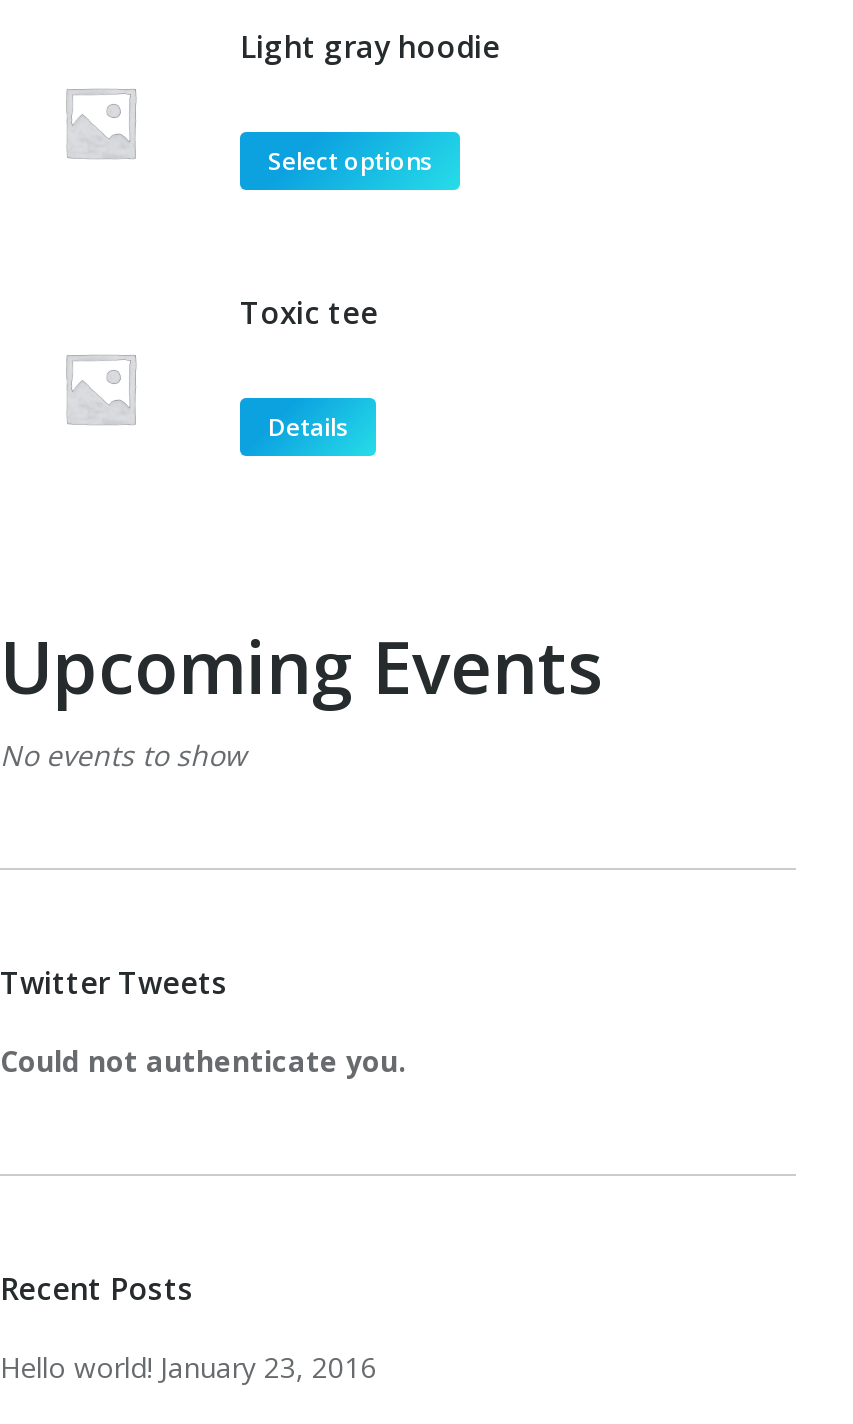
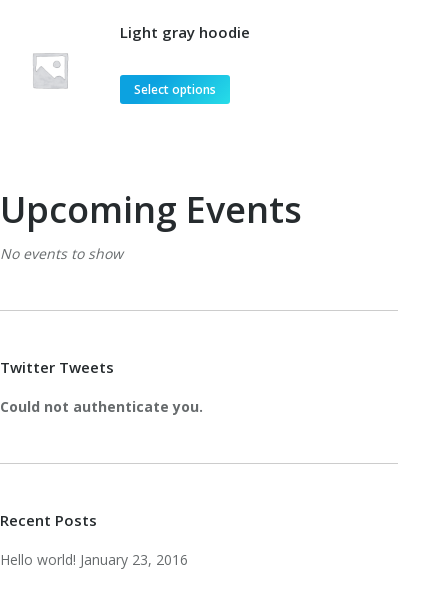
- Toxic tee
- Details
